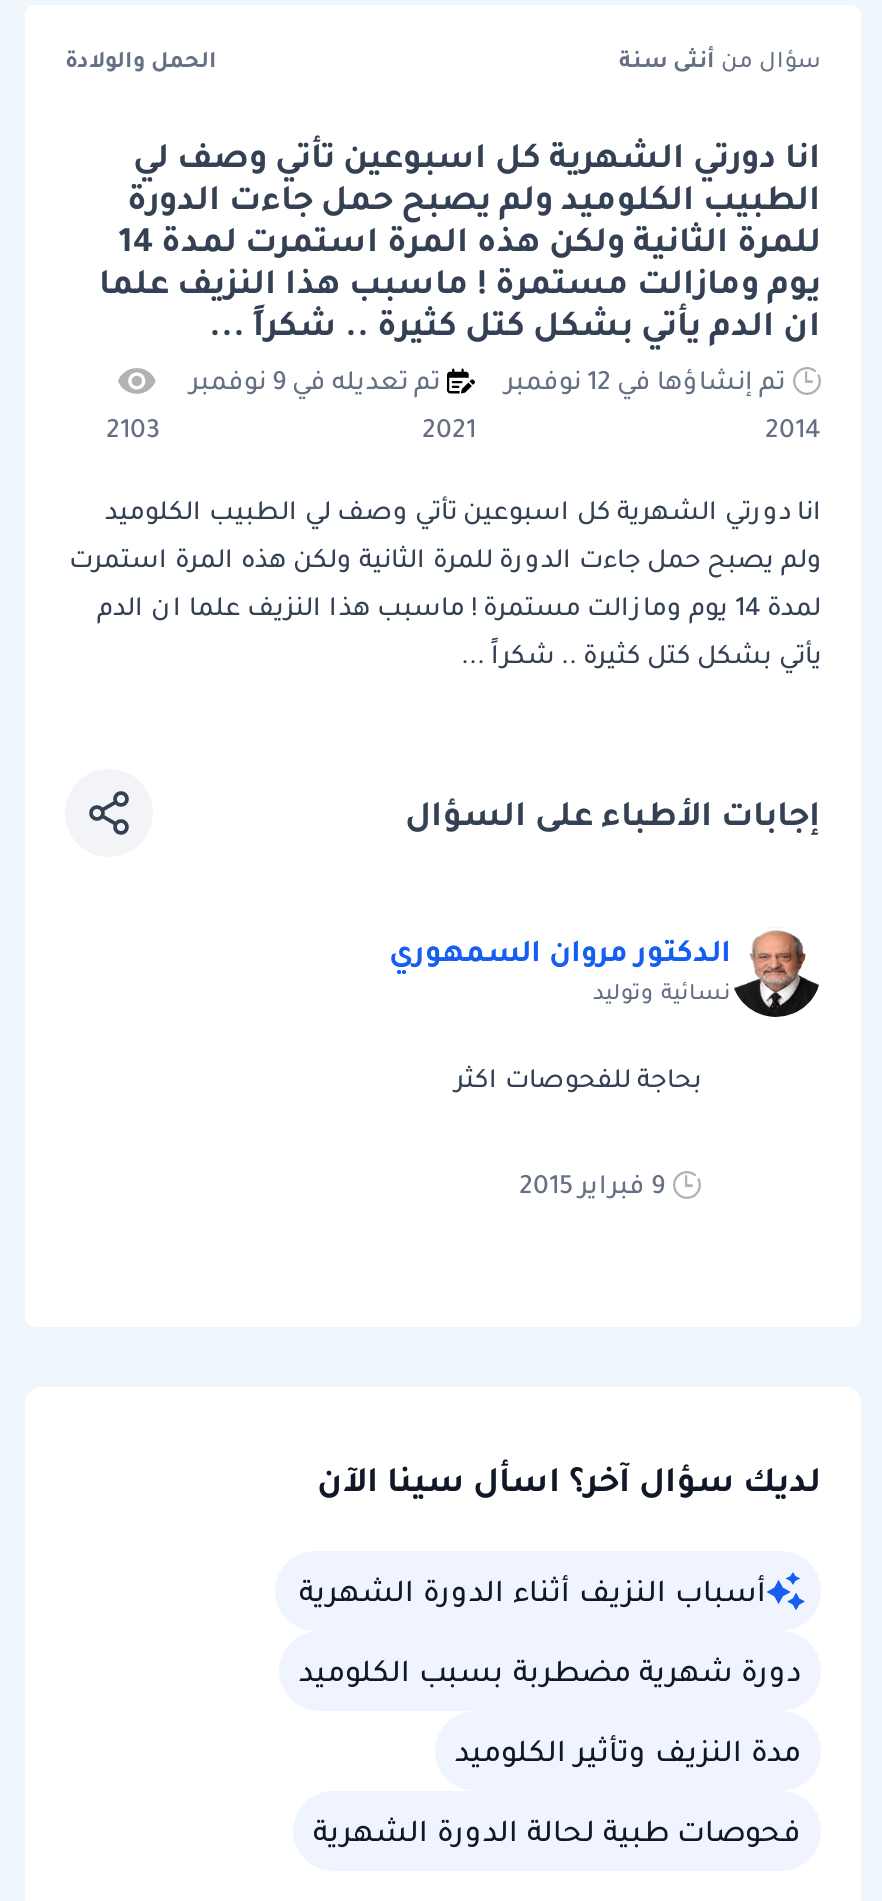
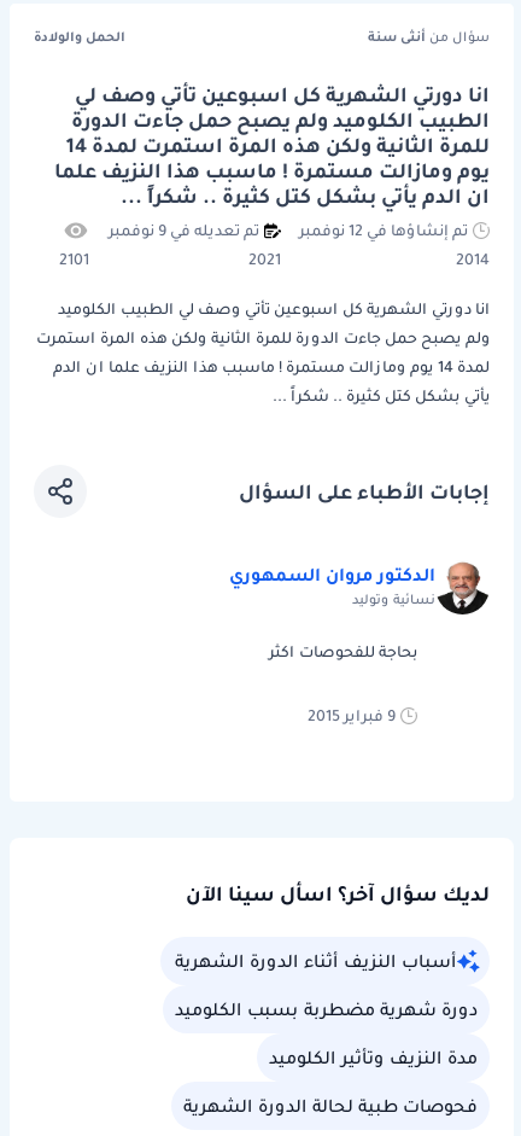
- 2103
+ 2101
